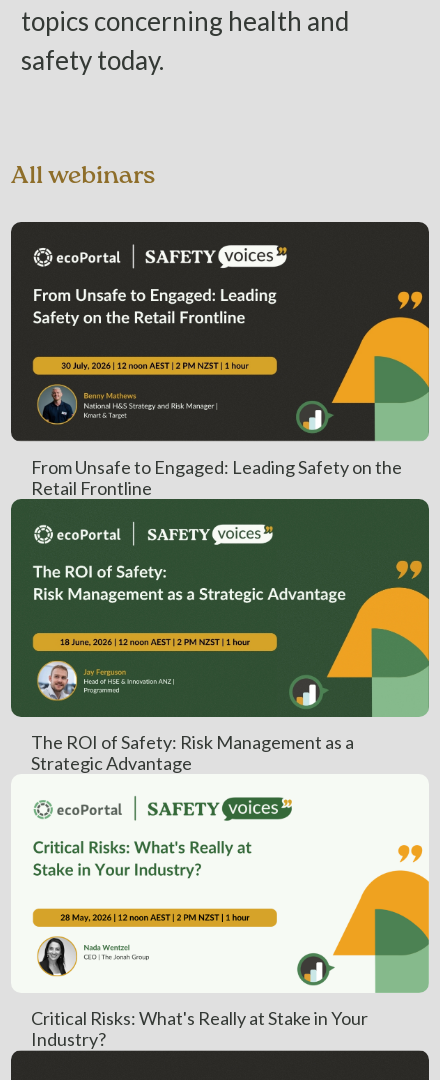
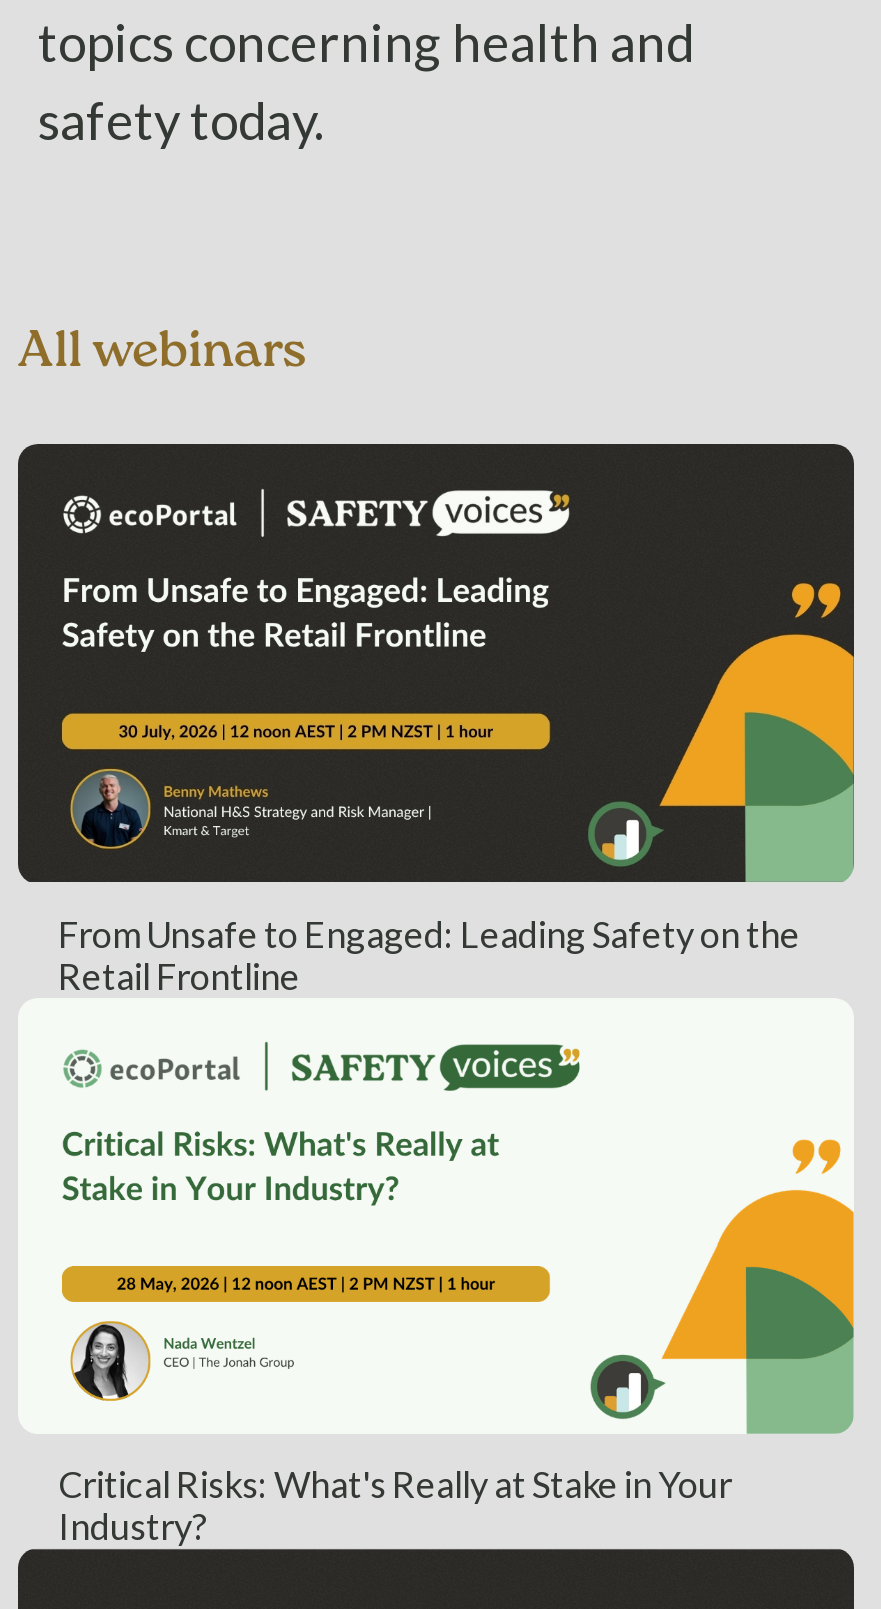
- [image]
- The ROI of Safety: Risk Management as a
- Strategic Advantage
